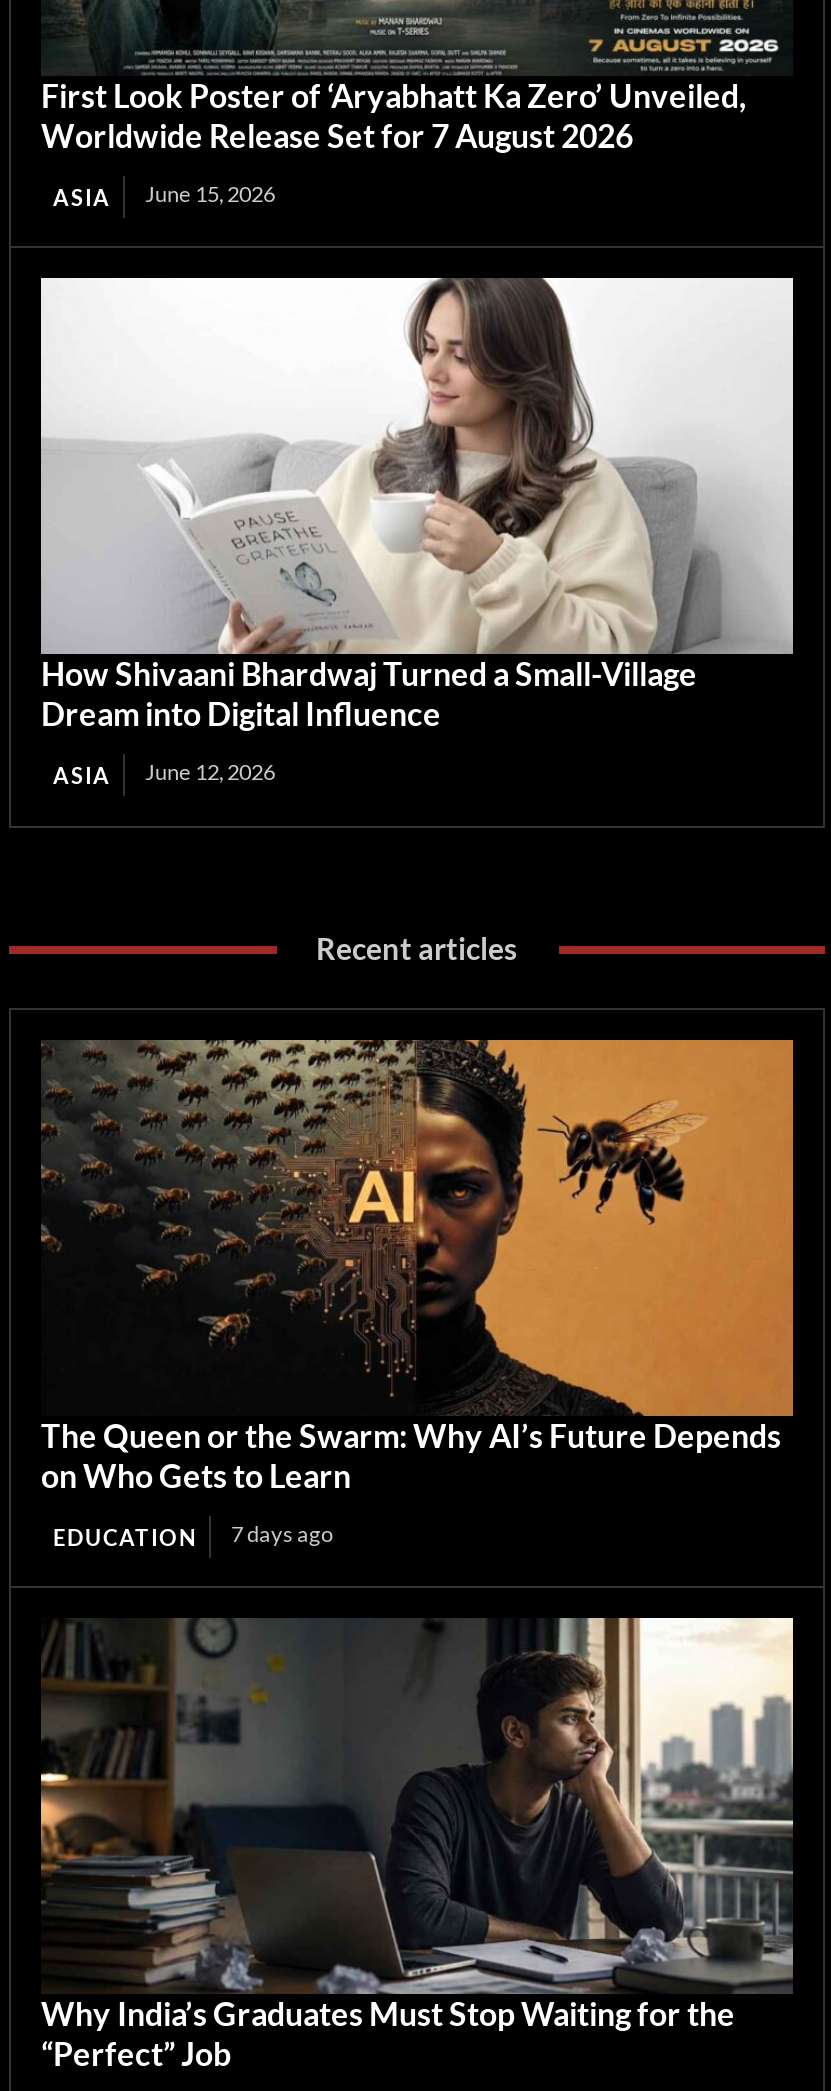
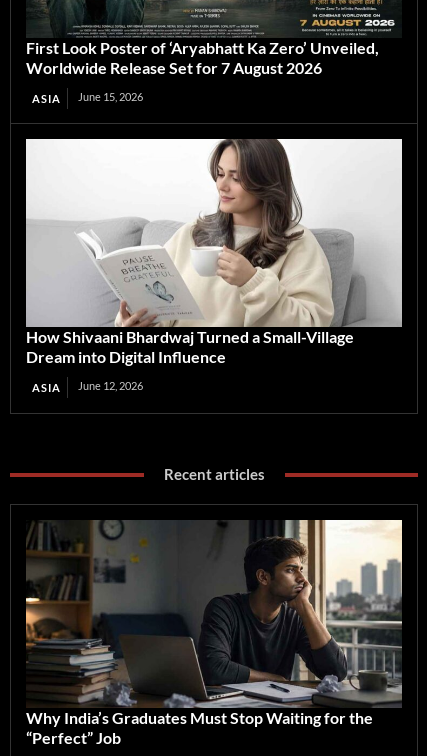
- [image]
- The Queen or the Swarm: Why AI’s Future Depends
- on Who Gets to Learn
- EDUCATION
- 7 days ago
